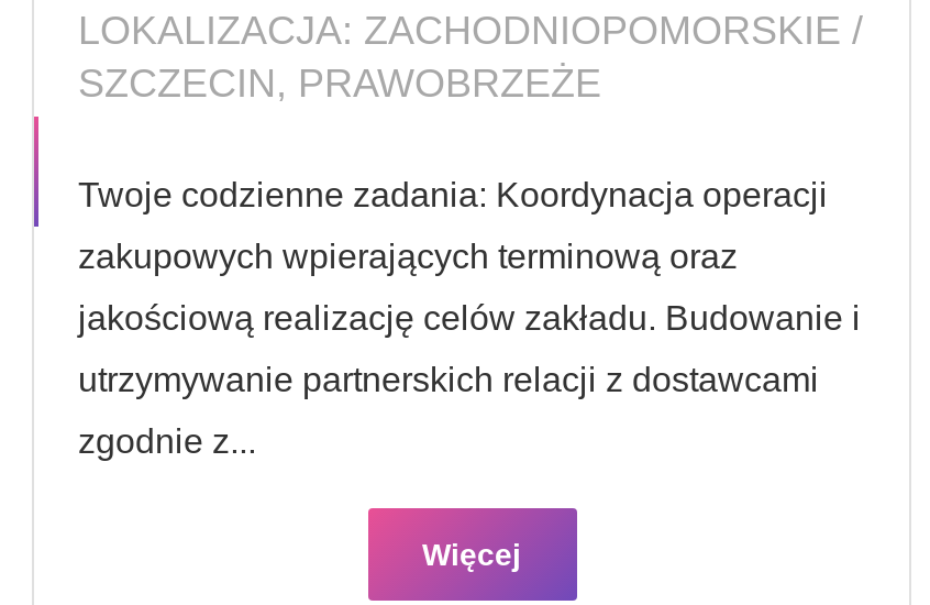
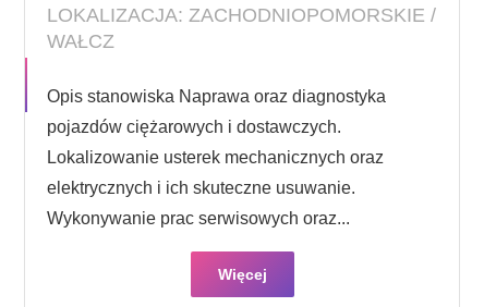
- SZCZECIN, PRAWOBRZEŻE
+ WAŁCZ

- Twoje codzienne zadania: Koordynacja operacji
+ Opis stanowiska Naprawa oraz diagnostyka

- zakupowych wpierających terminową oraz
+ pojazdów ciężarowych i dostawczych.

- jakościową realizację celów zakładu. Budowanie i
+ Lokalizowanie usterek mechanicznych oraz

- utrzymywanie partnerskich relacji z dostawcami
+ elektrycznych i ich skuteczne usuwanie.

- zgodnie z...
+ Wykonywanie prac serwisowych oraz...
